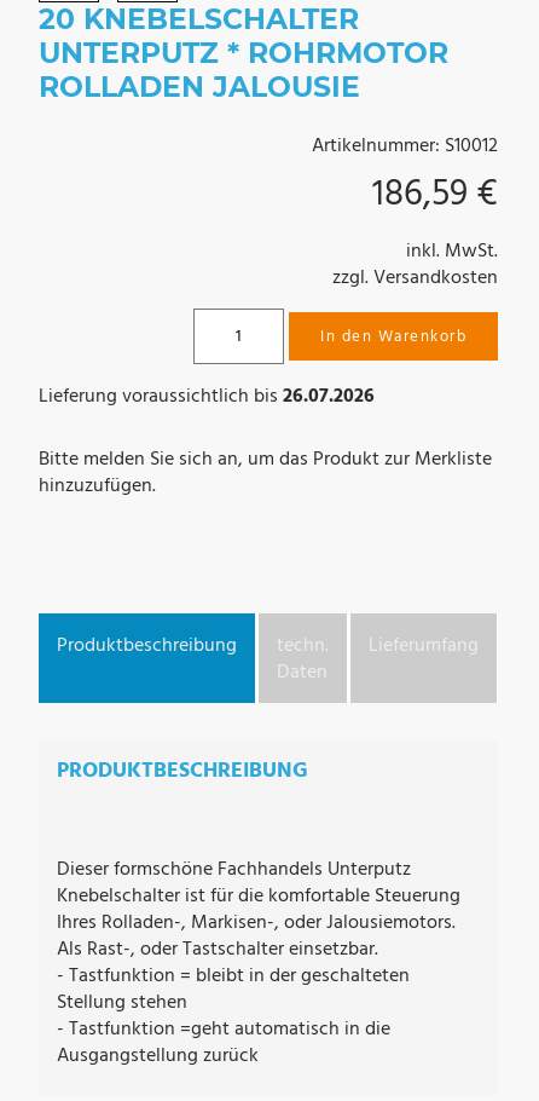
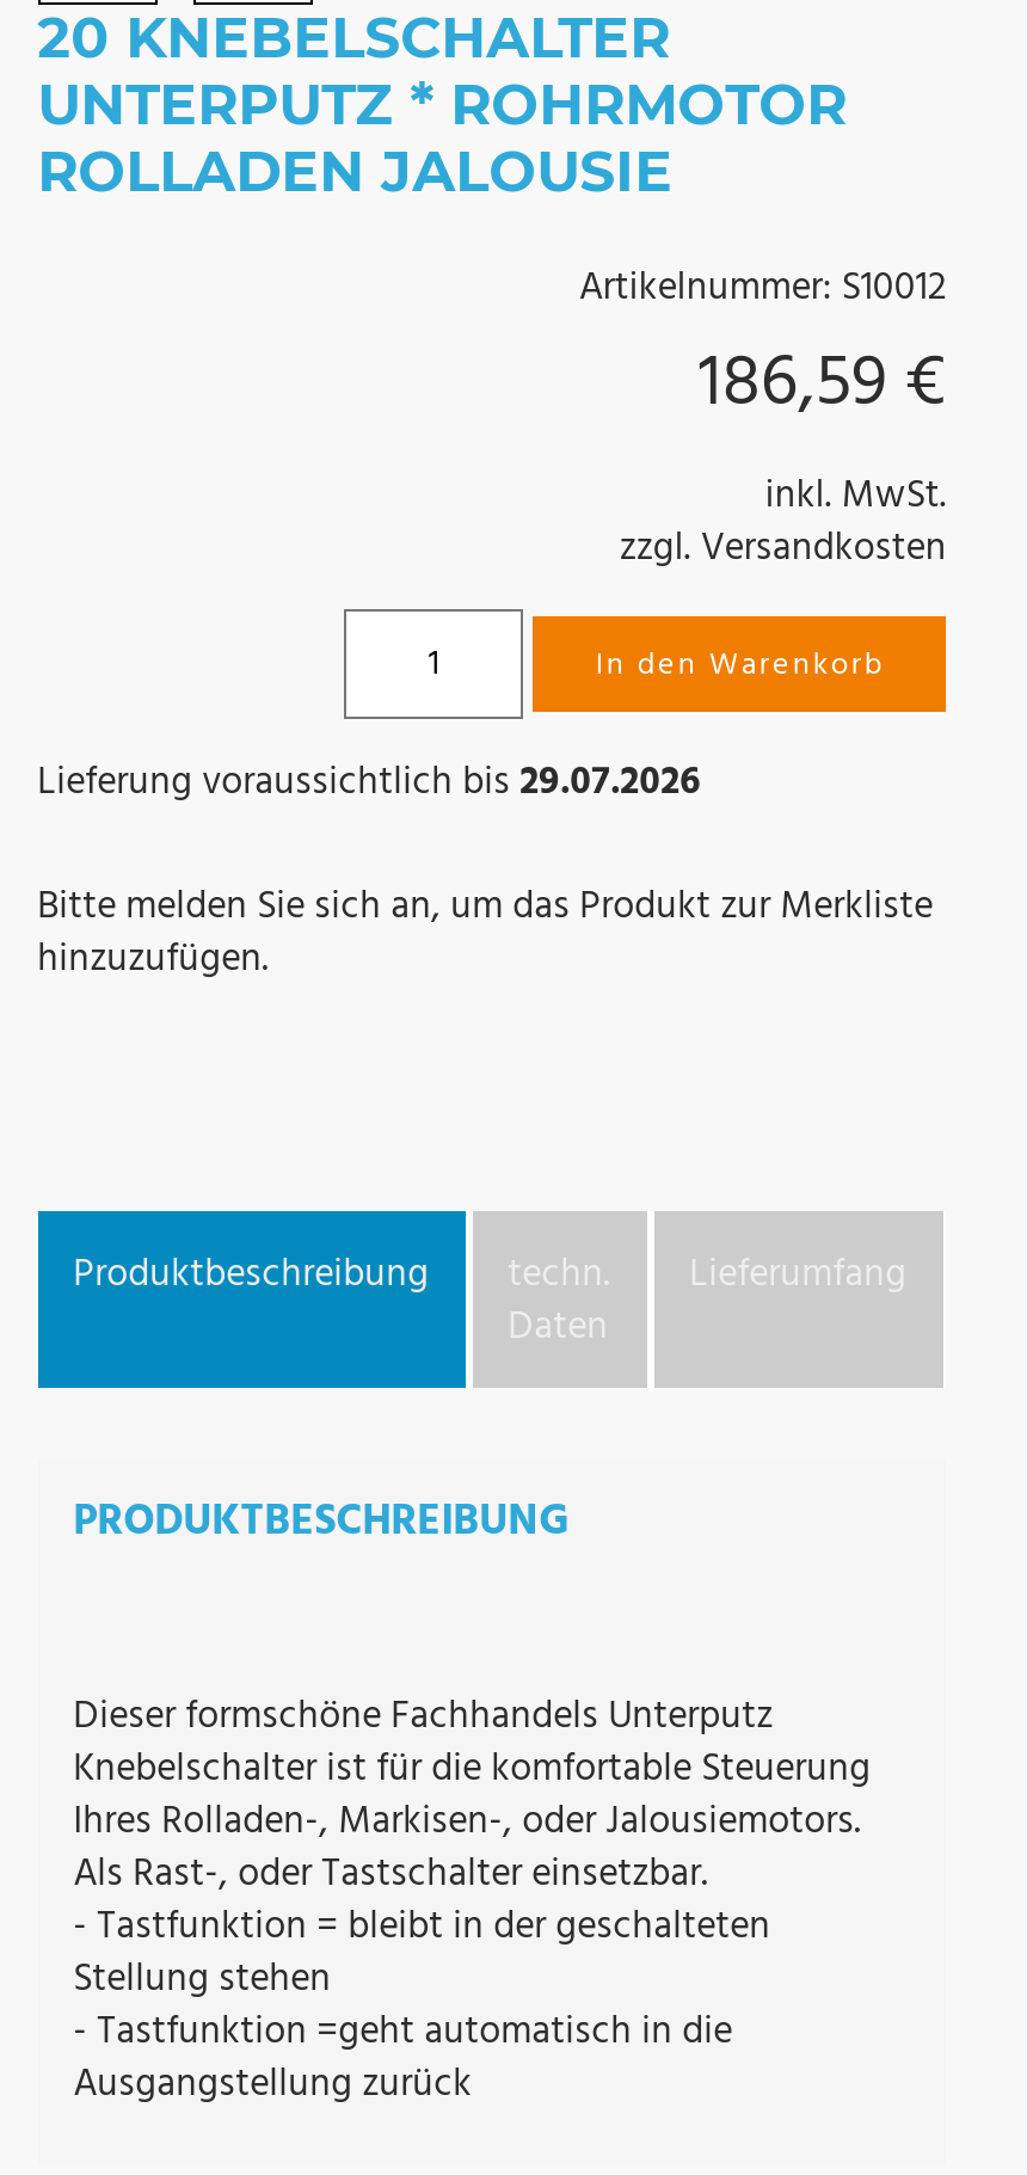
- Lieferung voraussichtlich bis 26.07.2026
+ Lieferung voraussichtlich bis 29.07.2026
